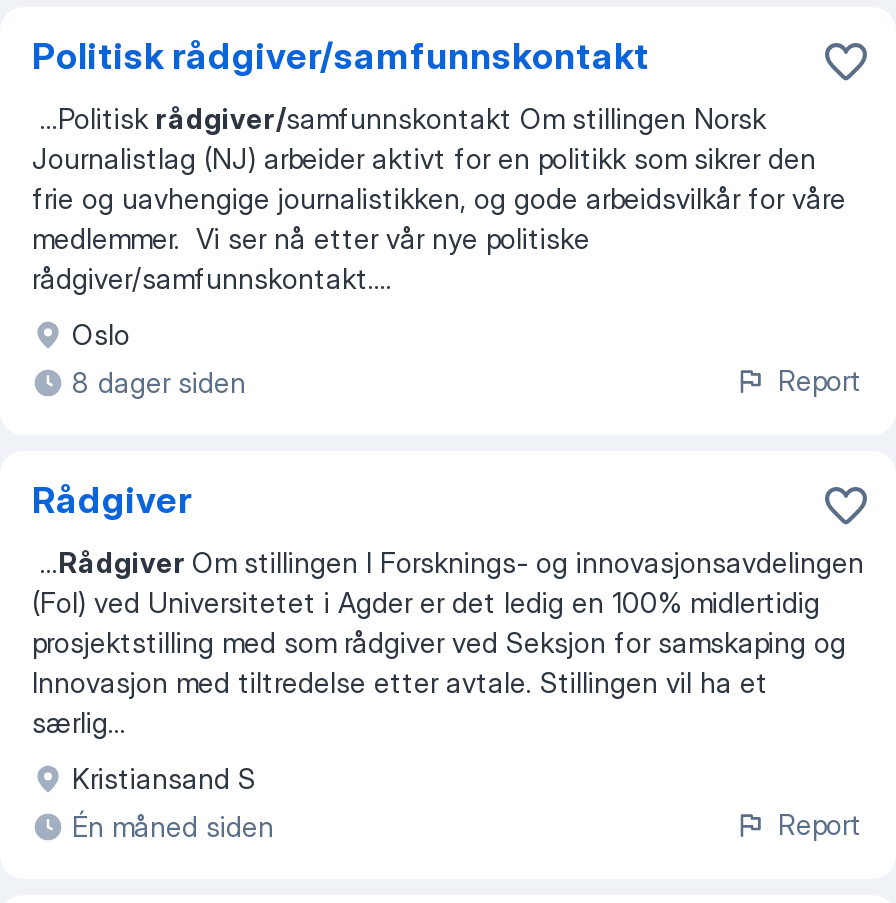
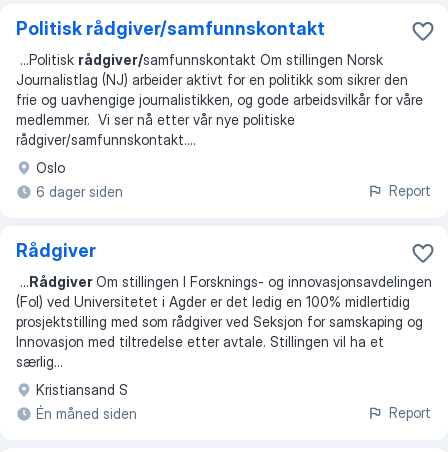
- 8 dager siden
+ 6 dager siden
